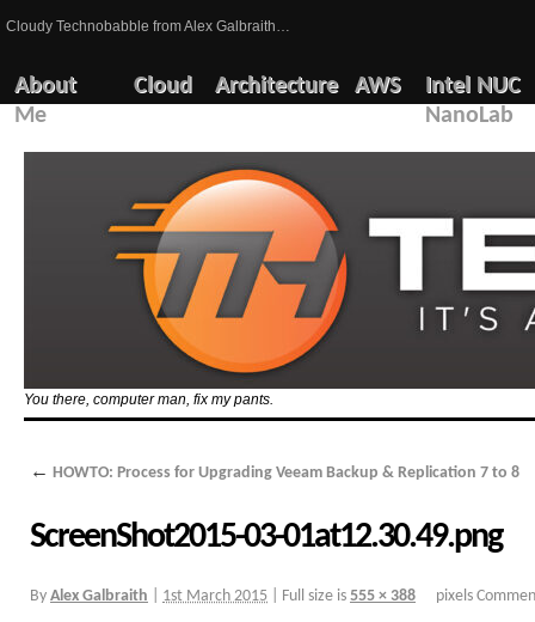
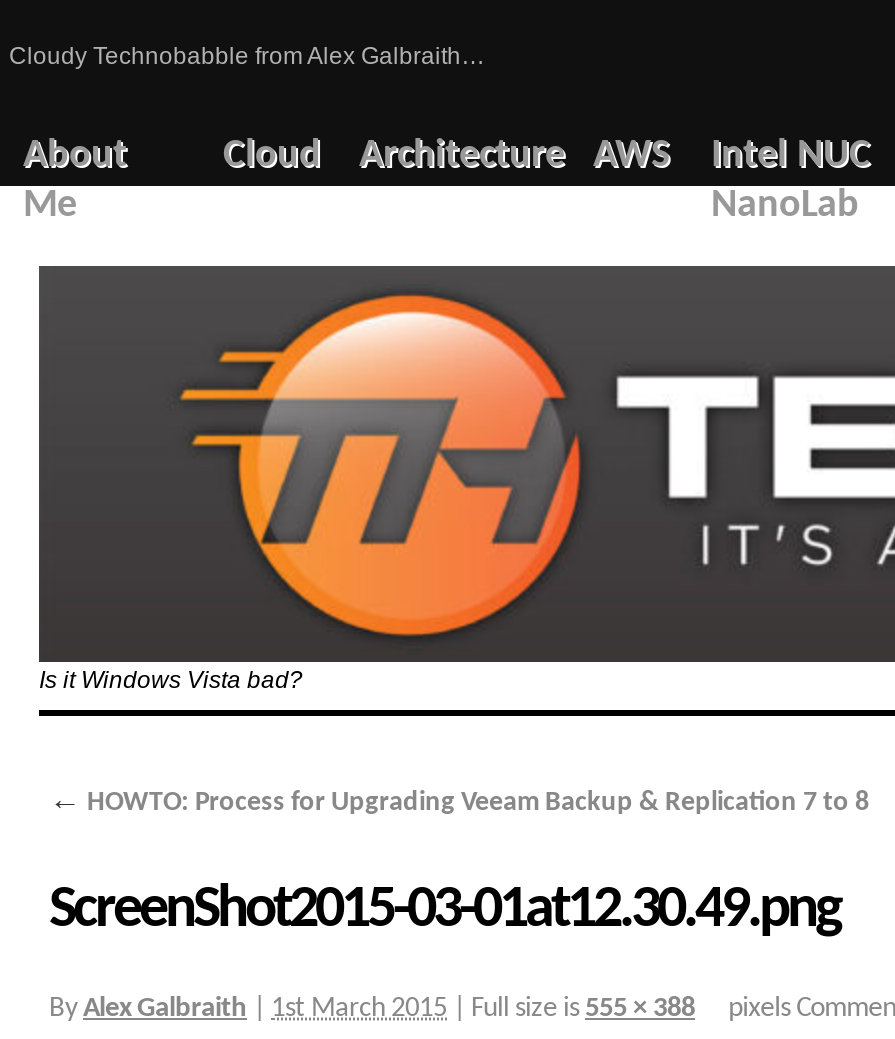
- You there, computer man, fix my pants.
+ Is it Windows Vista bad?
